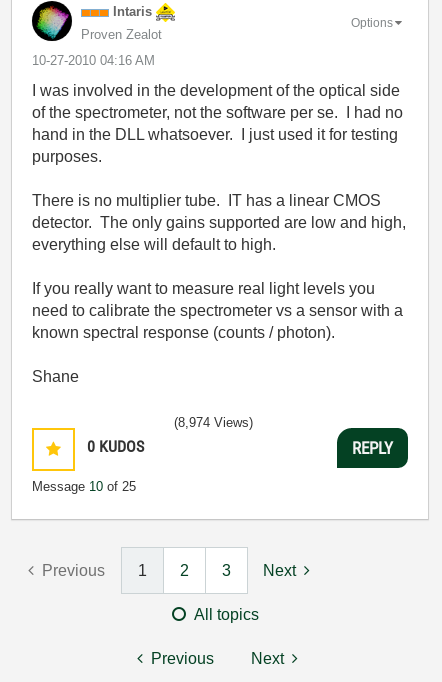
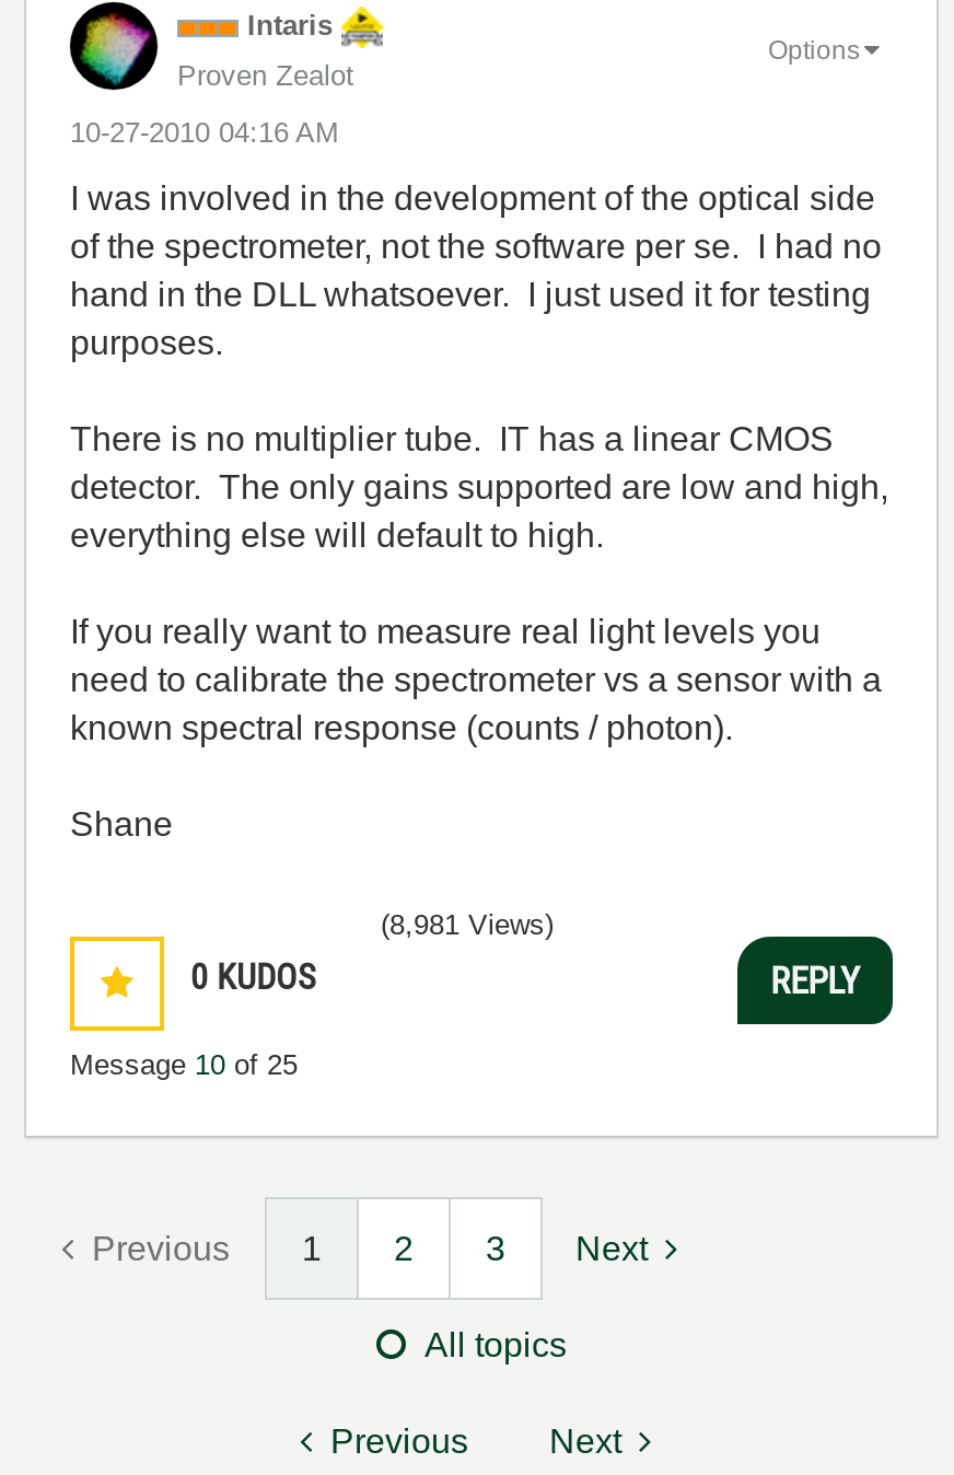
- (8,974 Views)
+ (8,981 Views)
